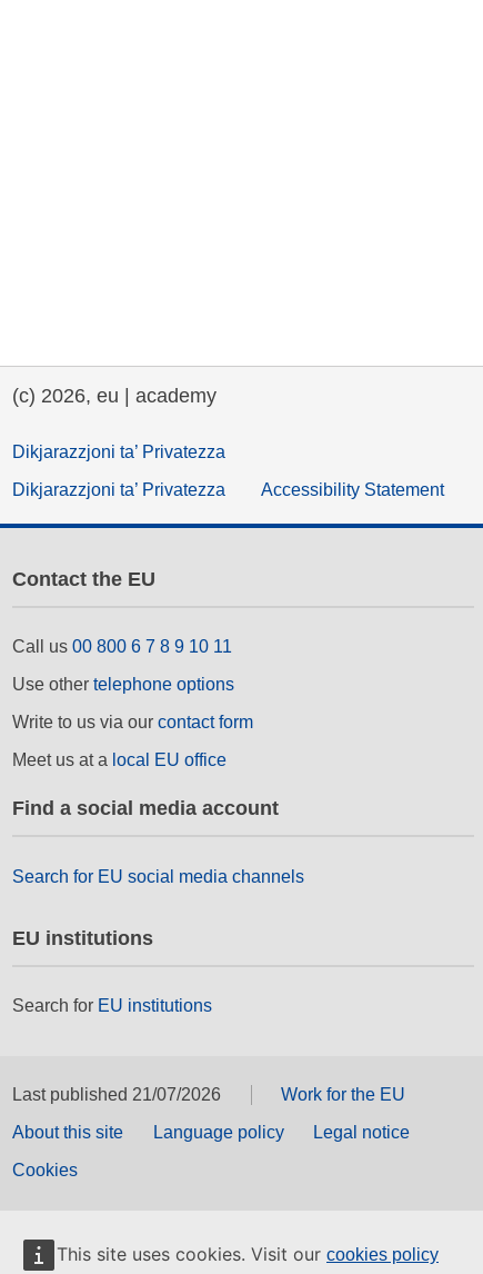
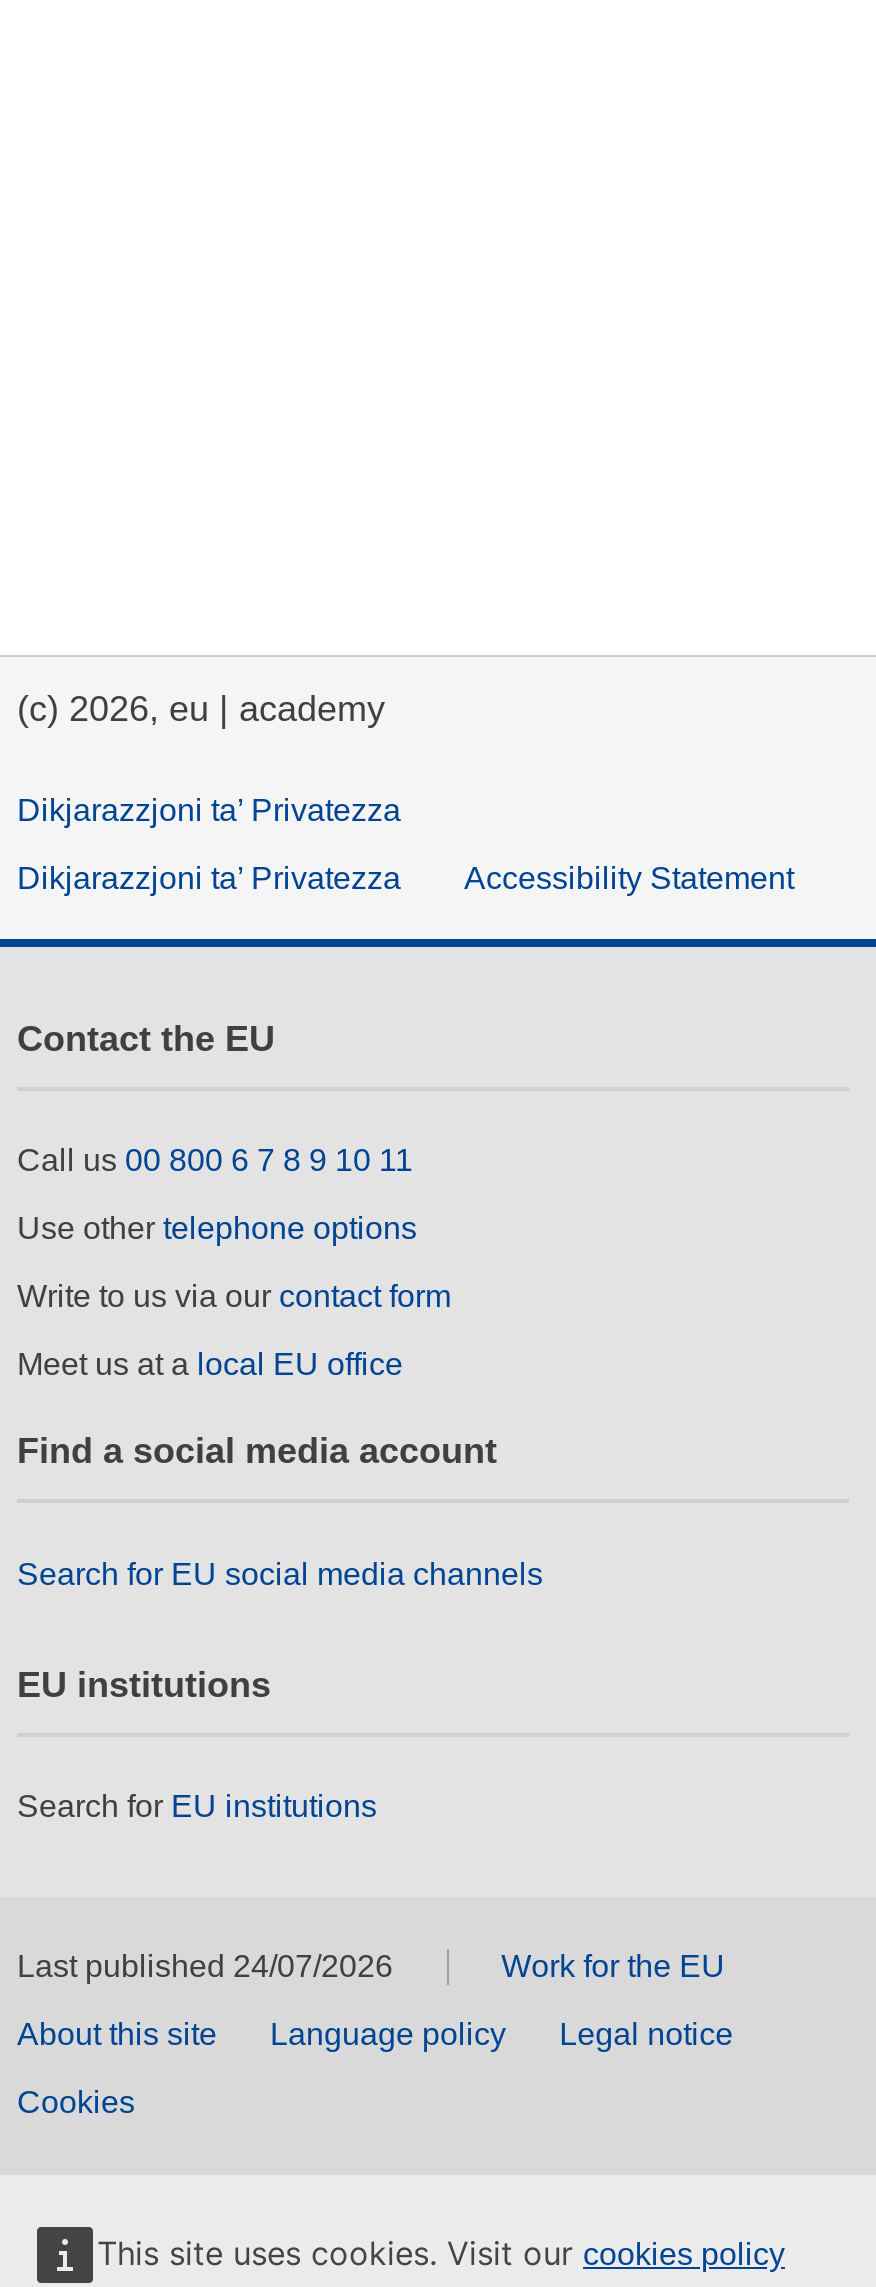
- Last published 21/07/2026
+ Last published 24/07/2026
